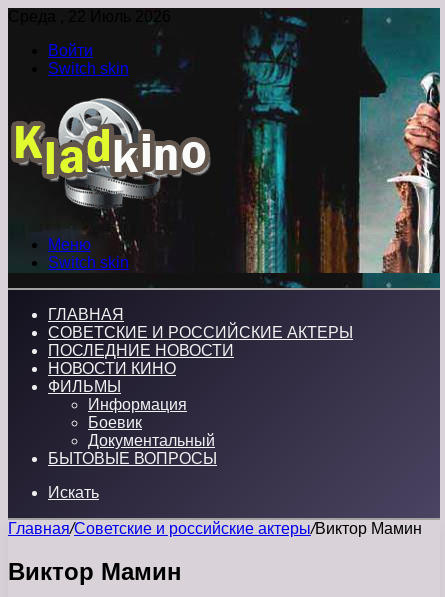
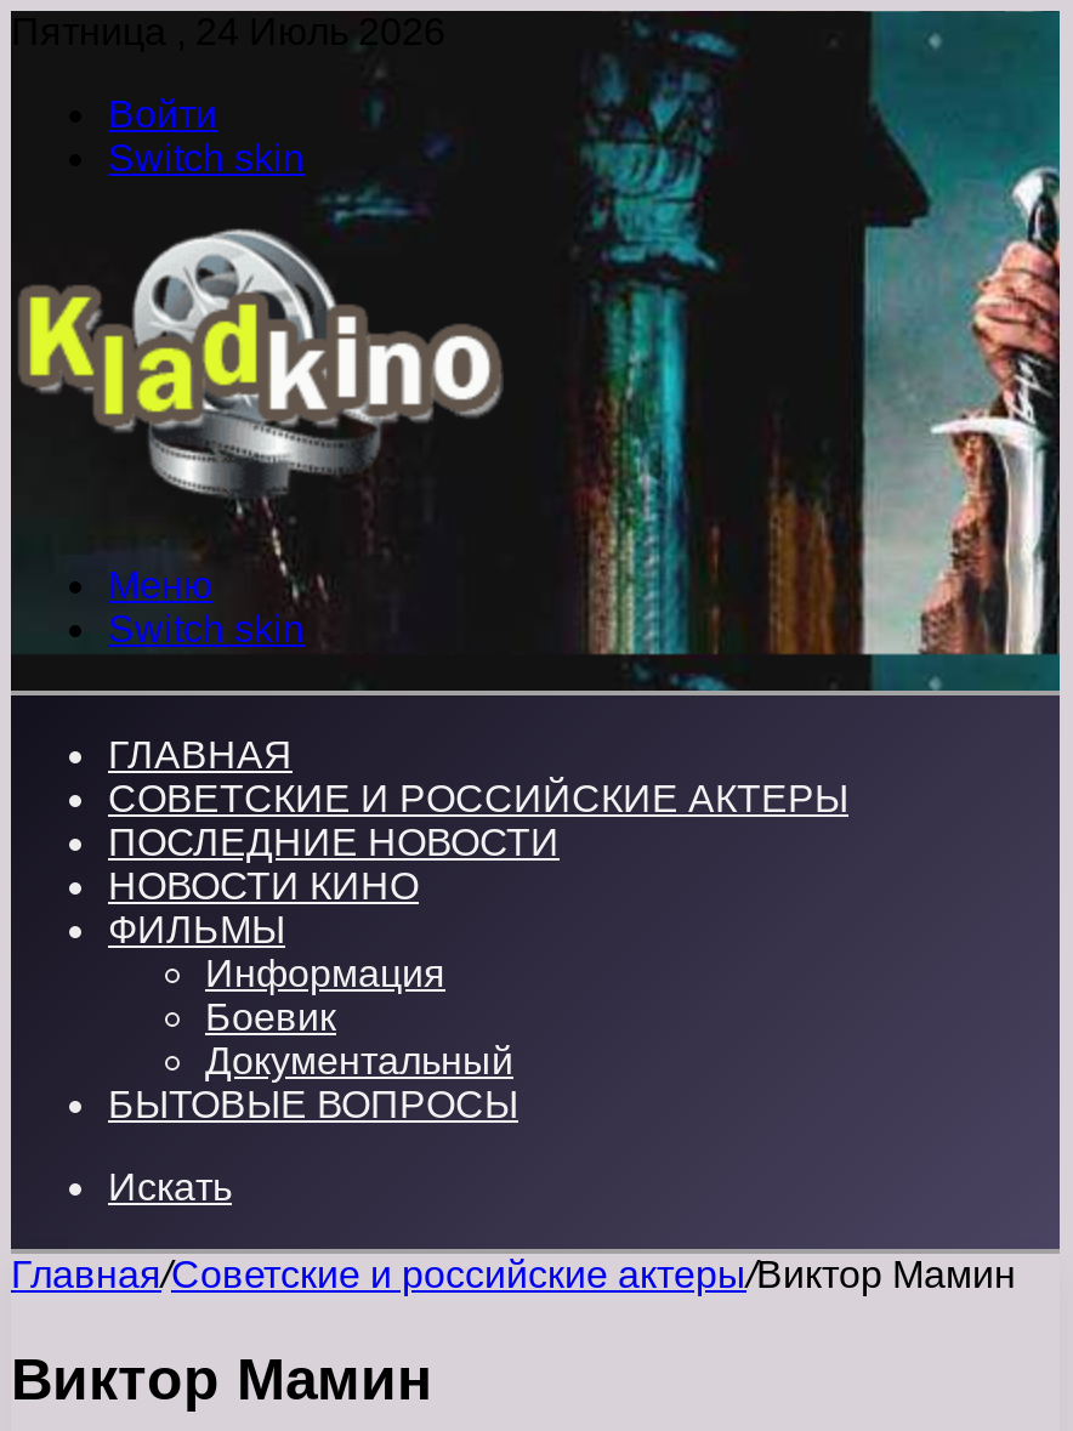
- Среда , 22 Июль 2026
+ Пятница , 24 Июль 2026
